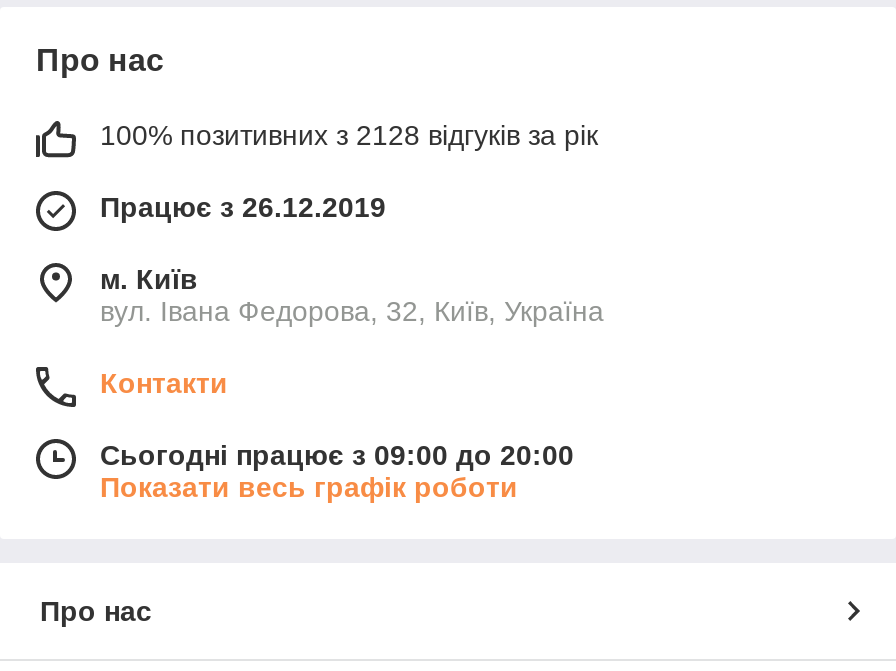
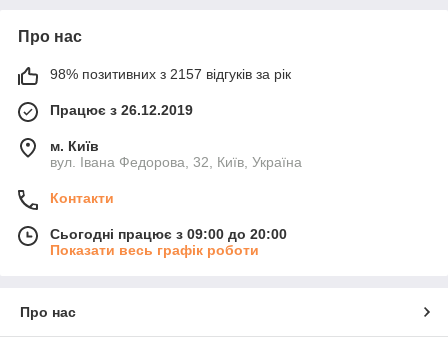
- 100% позитивних з 2128 відгуків за рік
+ 98% позитивних з 2157 відгуків за рік
